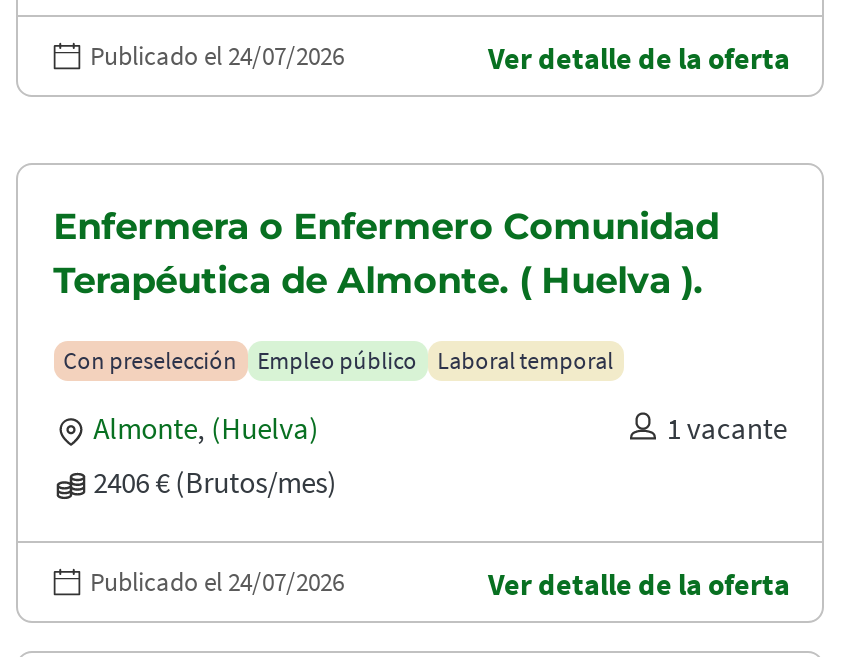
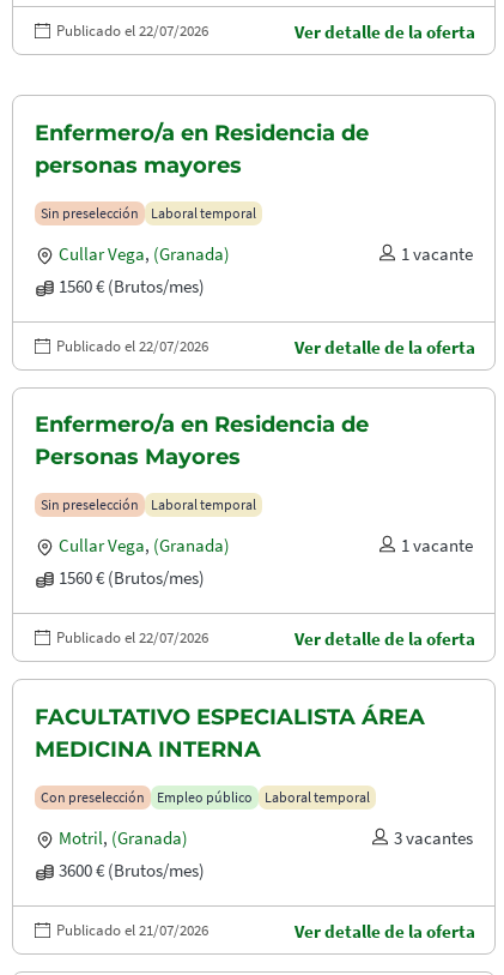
- Publicado el 24/07/2026
+ Publicado el 22/07/2026

- Enfermera o Enfermero Comunidad
- Terapéutica de Almonte. ( Huelva ).
+ Enfermero/a en Residencia de
+ personas mayores
+ Sin preselección
+ Laboral temporal
+ Cullar Vega, (Granada)
+ 1 vacante
+ 1560 € (Brutos/mes)
+ Publicado el 22/07/2026
+ Ver detalle de la oferta
+ Enfermero/a en Residencia de
+ Personas Mayores
+ Sin preselección
+ Laboral temporal
+ Cullar Vega, (Granada)
+ 1 vacante
+ 1560 € (Brutos/mes)
+ Publicado el 22/07/2026
+ Ver detalle de la oferta
+ FACULTATIVO ESPECIALISTA ÁREA
+ MEDICINA INTERNA

- Almonte, (Huelva)
- 1 vacante
- 2406 € (Brutos/mes)
+ Motril, (Granada)
+ 3 vacantes
+ 3600 € (Brutos/mes)

- Publicado el 24/07/2026
+ Publicado el 21/07/2026
